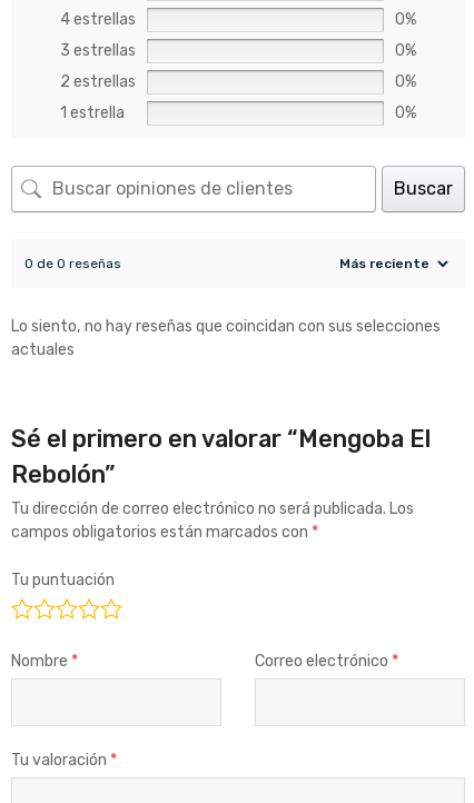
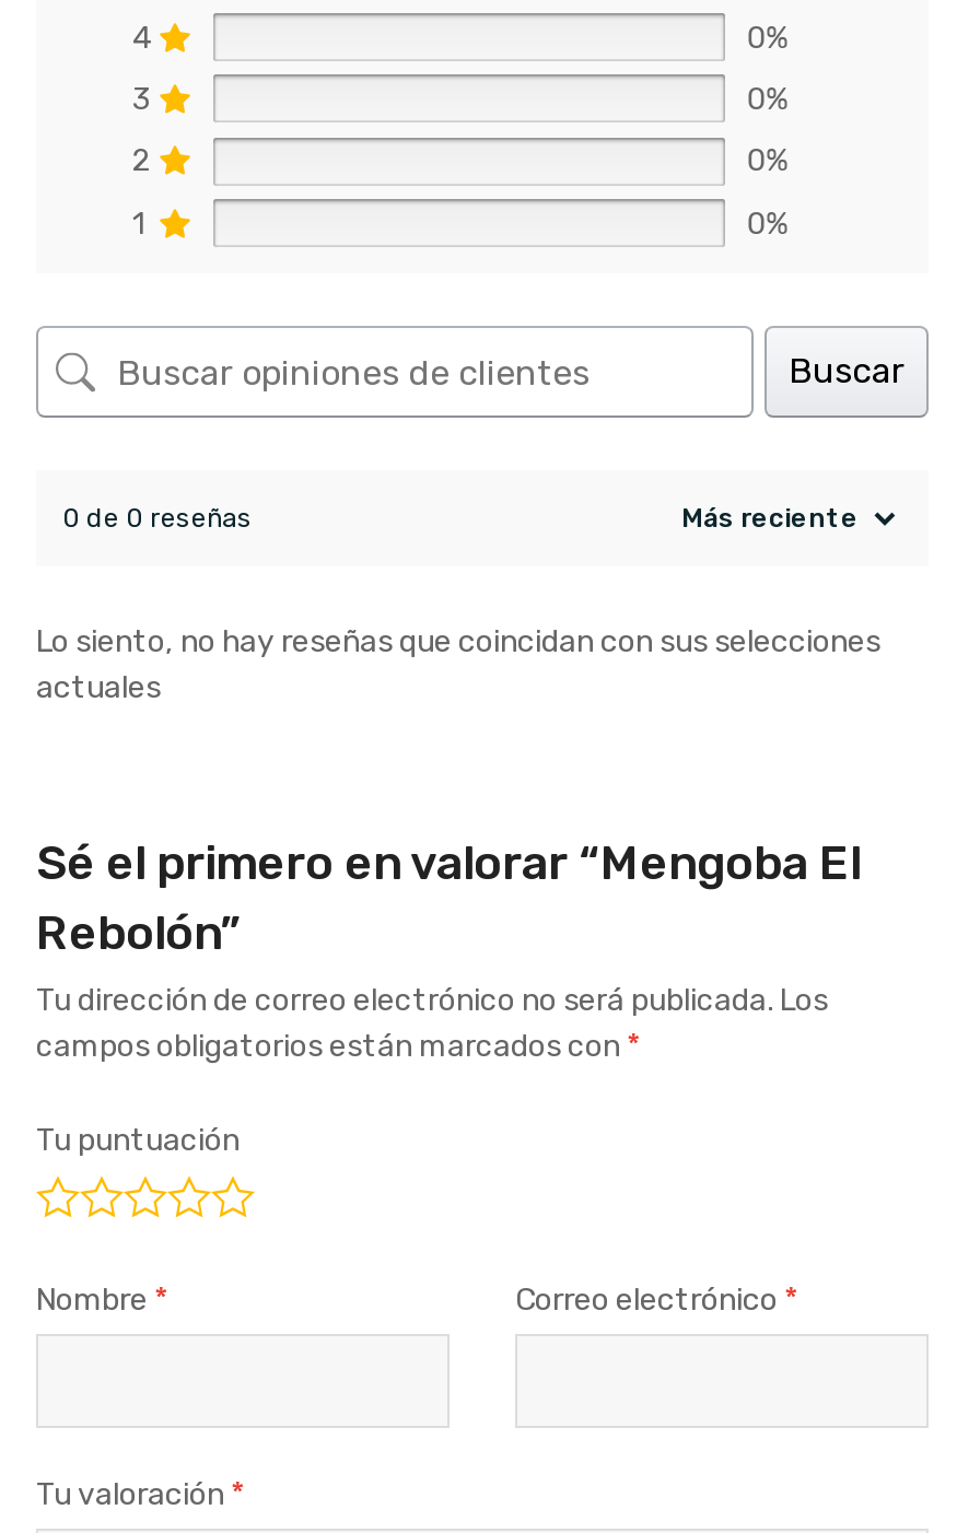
- 4 estrellas
+ 4

- 3 estrellas
+ 3

- 2 estrellas
+ 2

- 1 estrella
+ 1
